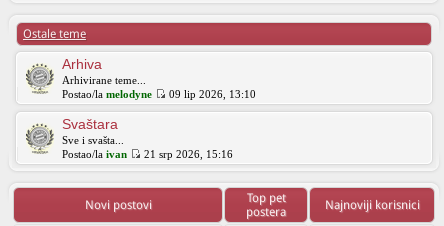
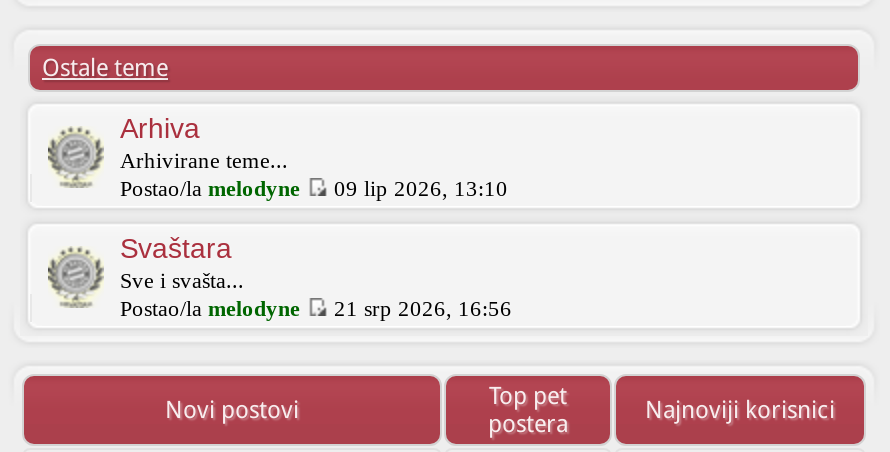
- Postao/la ivan
+ Postao/la melodyne

- 21 srp 2026, 15:16
+ 21 srp 2026, 16:56
